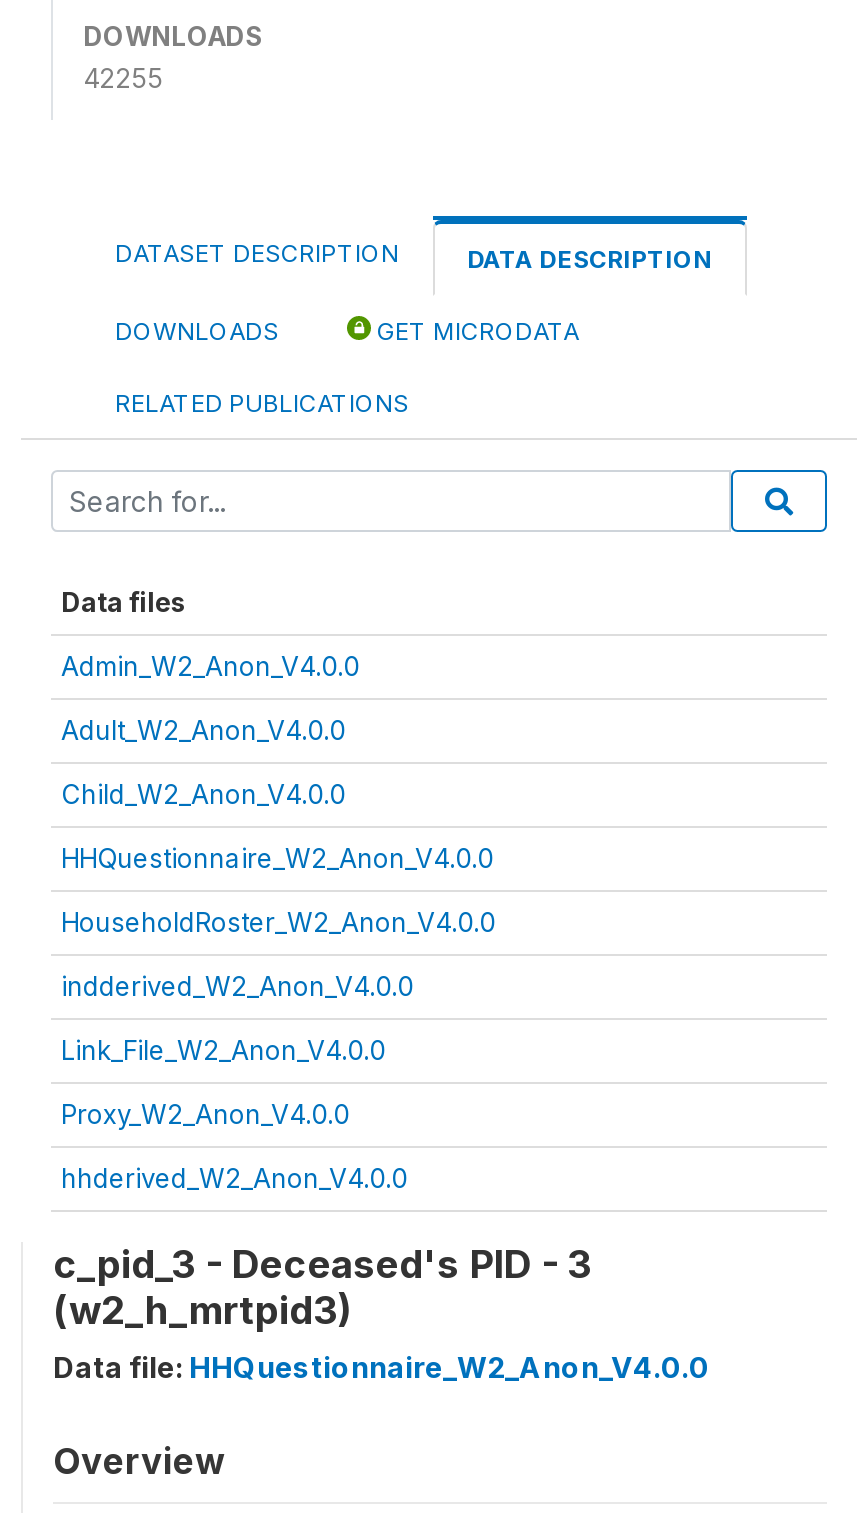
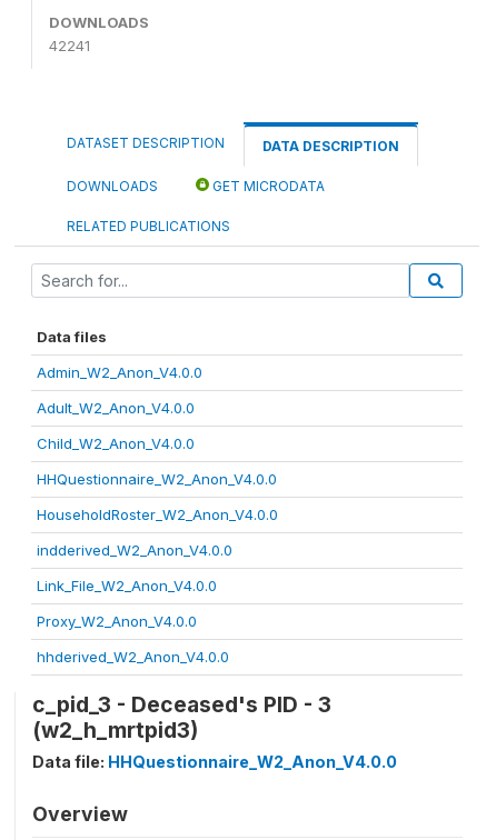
- 42255
+ 42241
